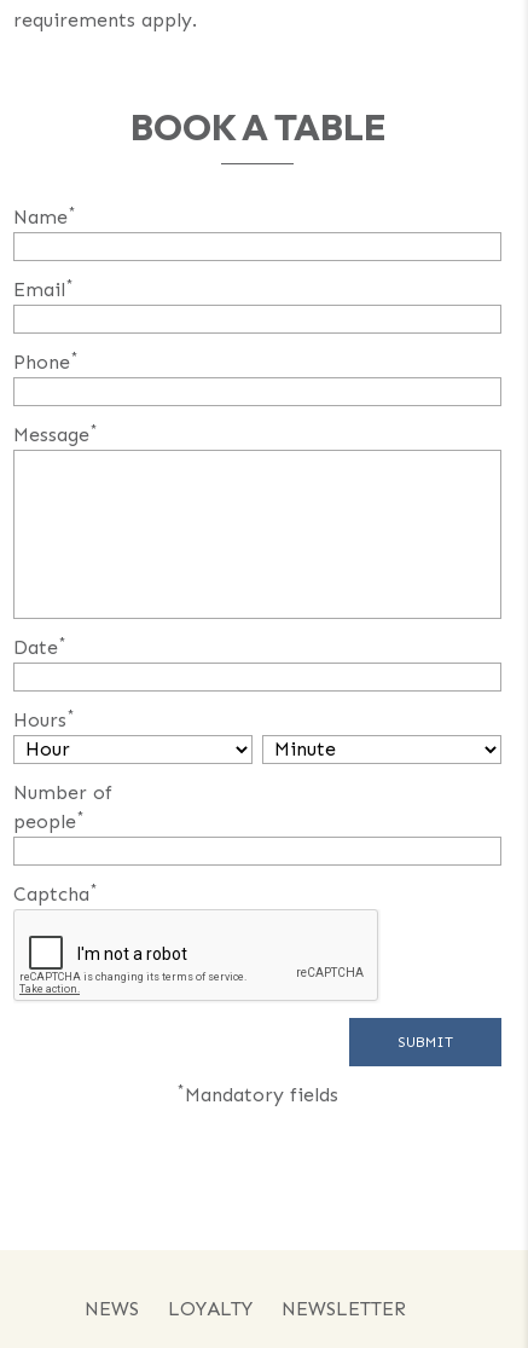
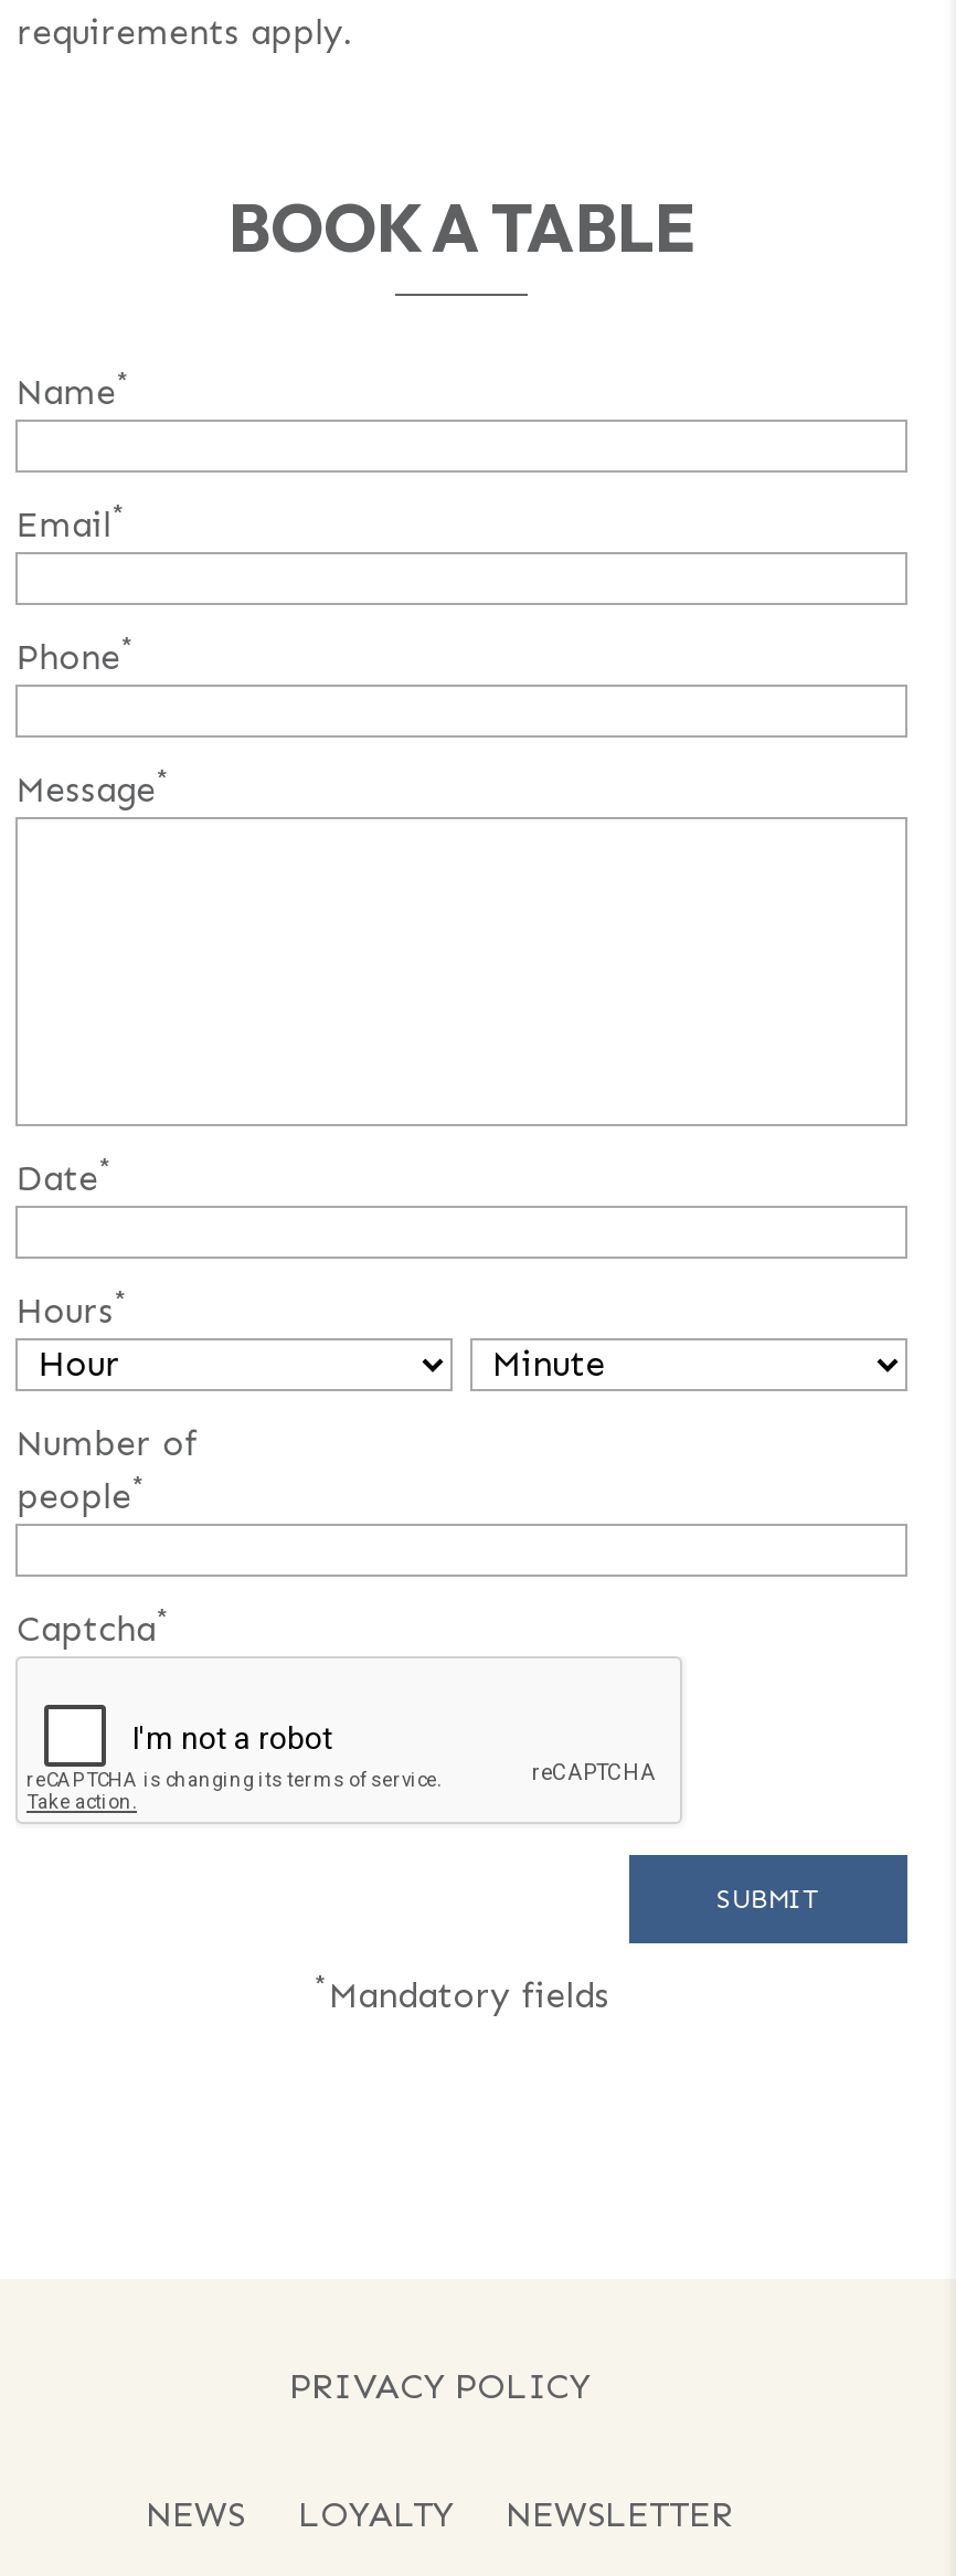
+ PRIVACY POLICY
